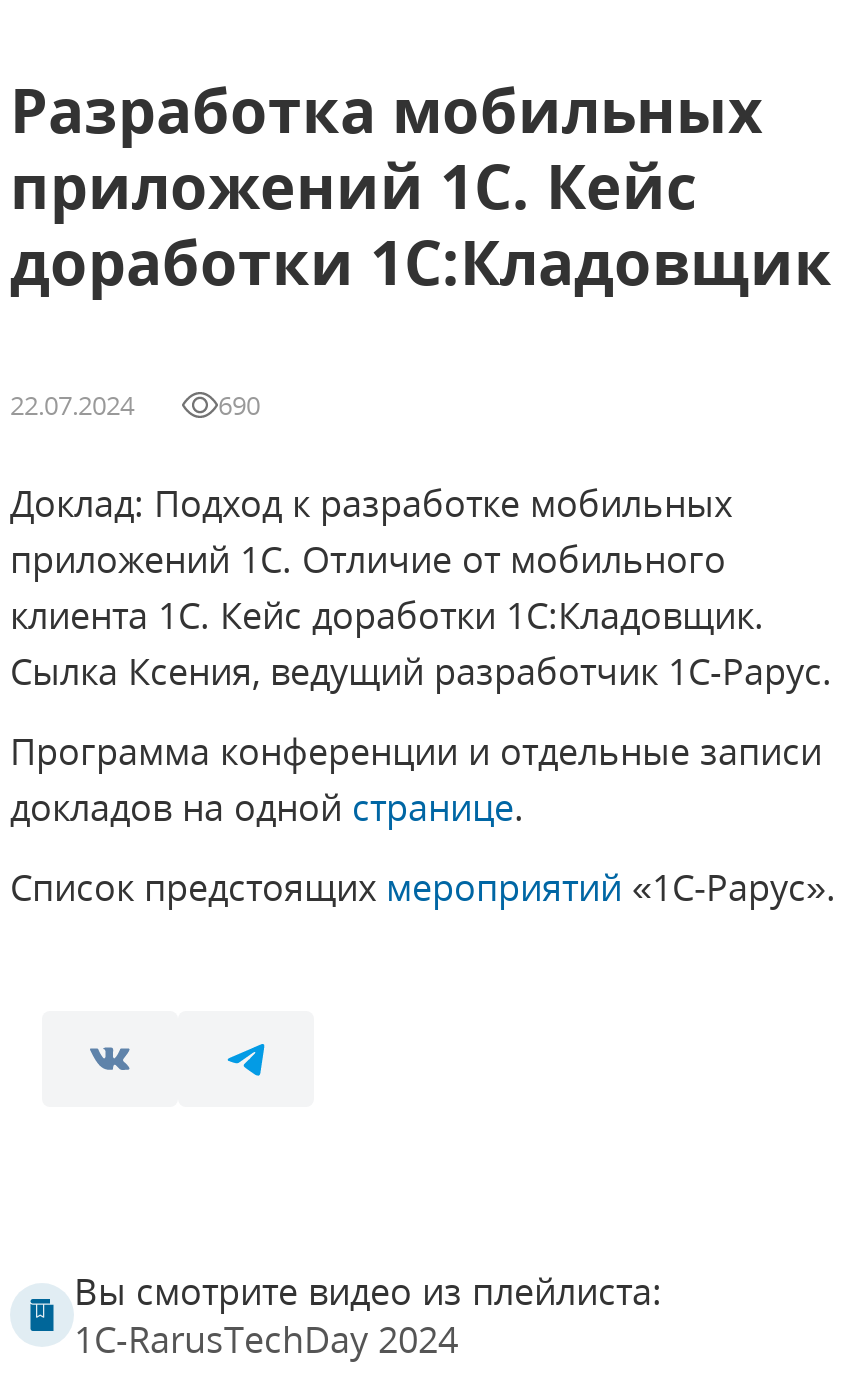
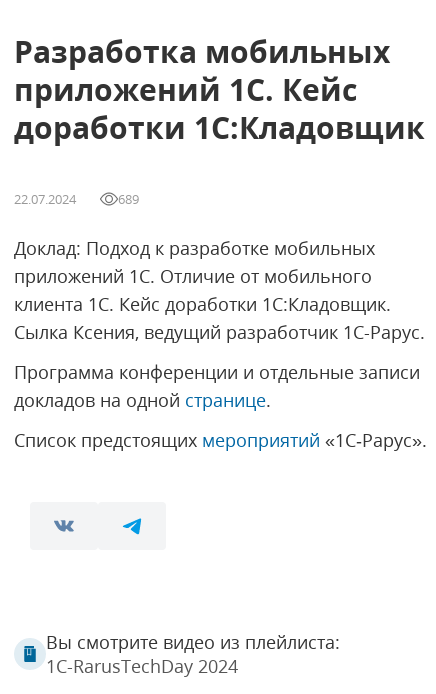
- 690
+ 689
